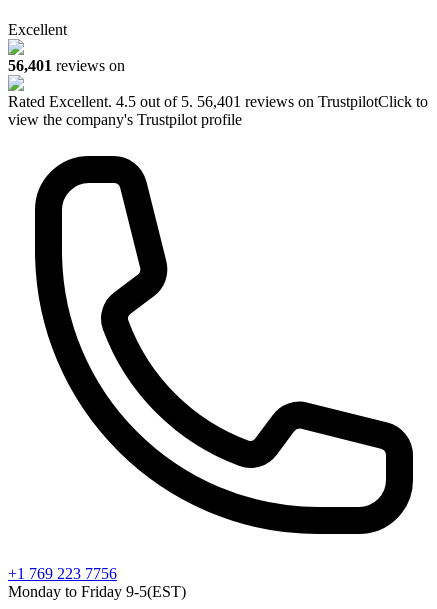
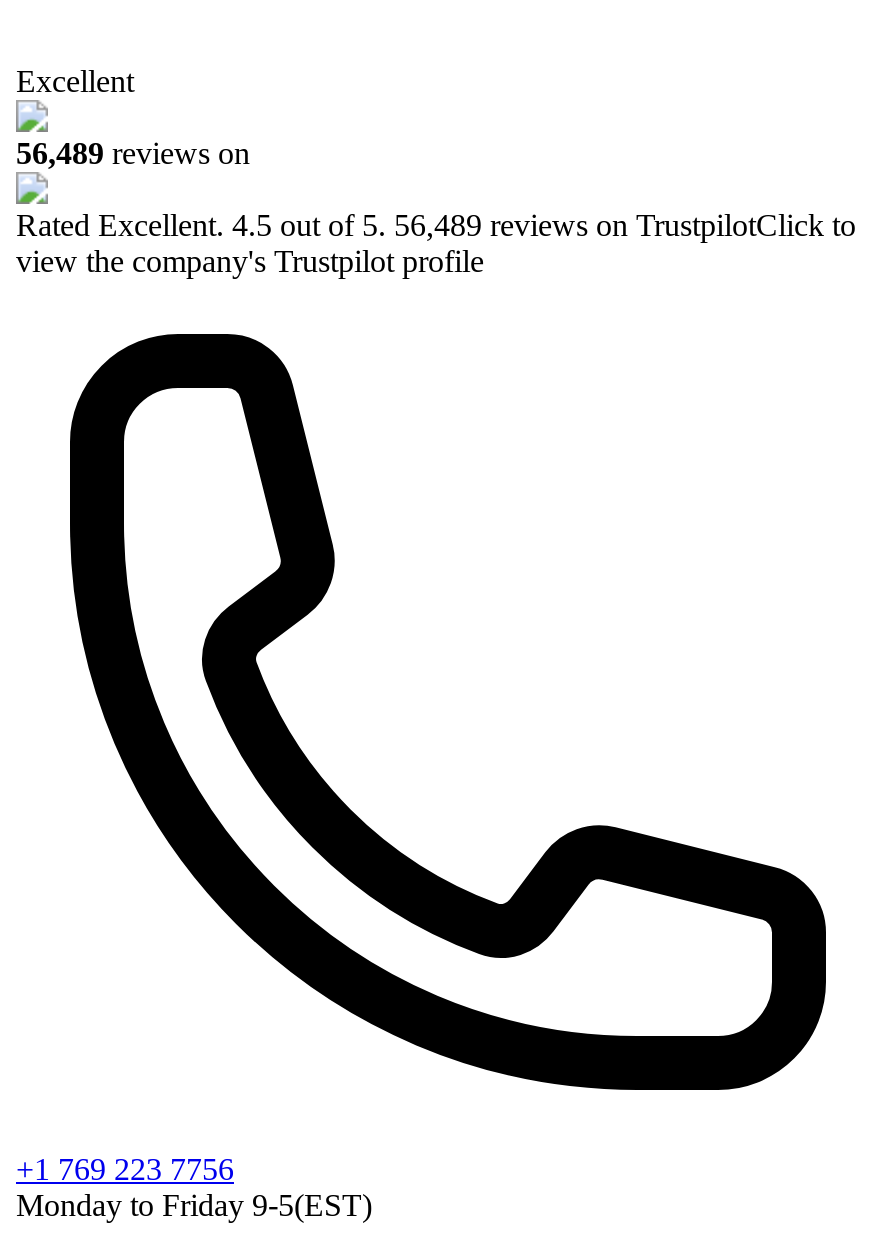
- 56,401 reviews on
+ 56,489 reviews on

- Rated Excellent. 4.5 out of 5. 56,401 reviews on TrustpilotClick to
+ Rated Excellent. 4.5 out of 5. 56,489 reviews on TrustpilotClick to
